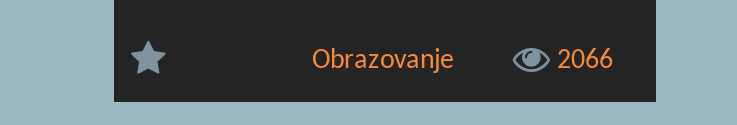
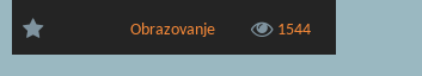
- 2066
+ 1544
